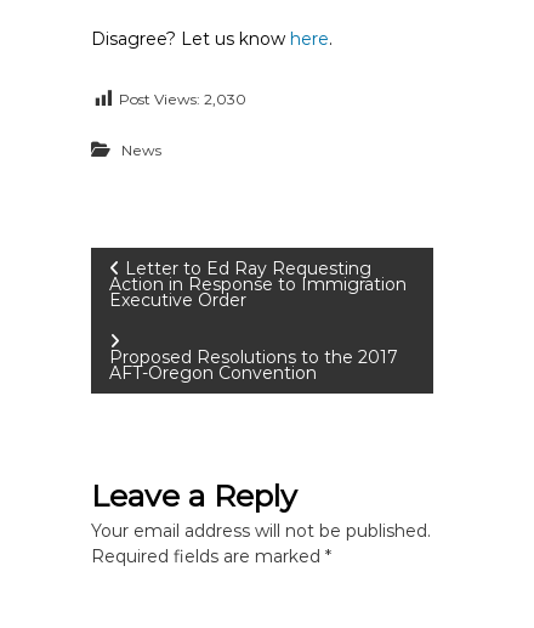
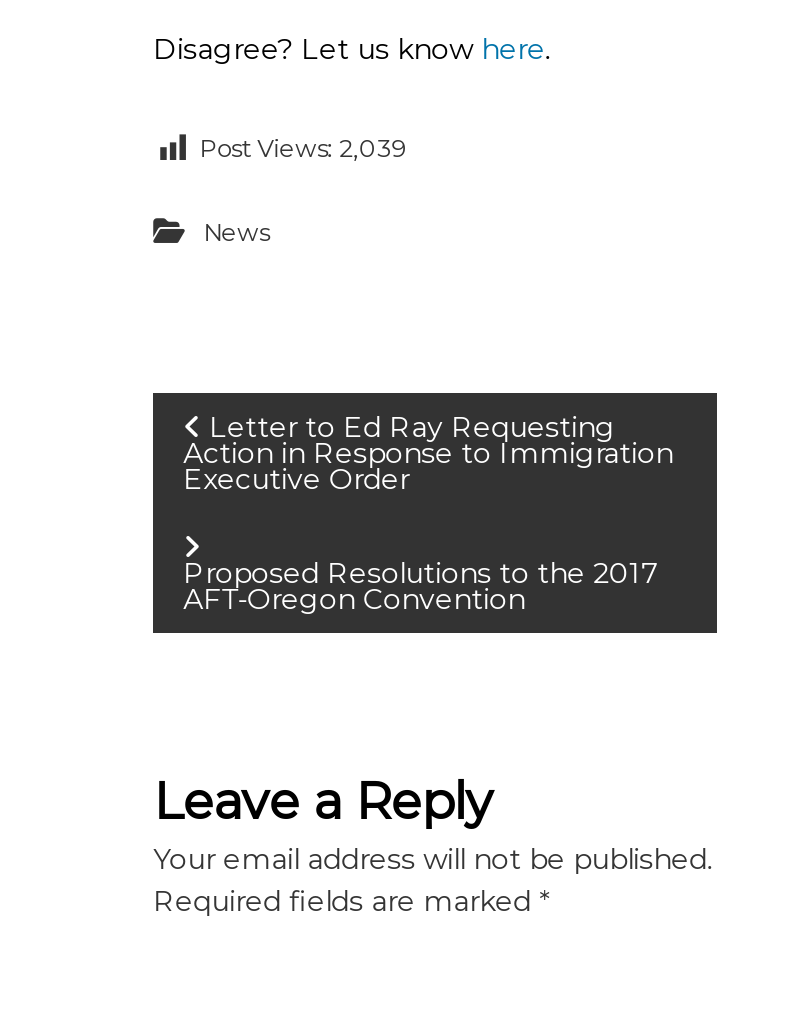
- Post Views: 2,030
+ Post Views: 2,039
